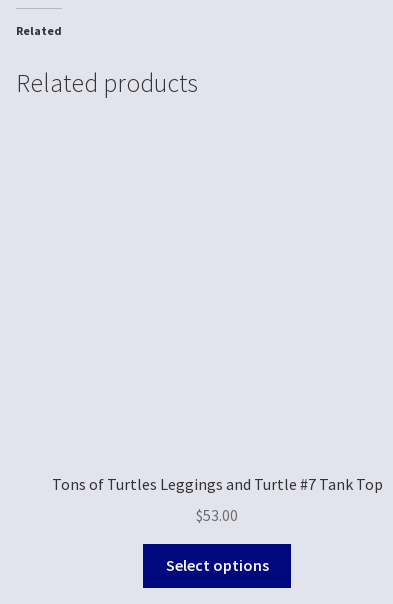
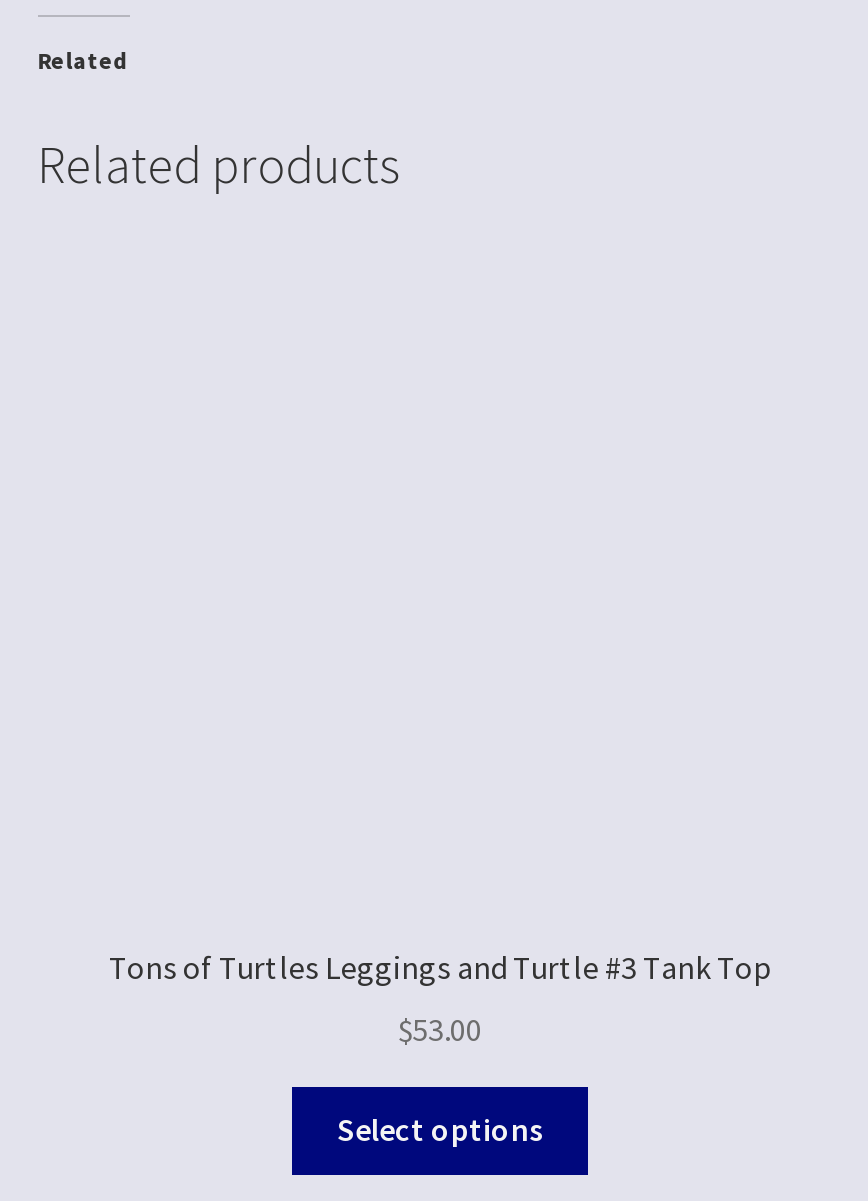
- Tons of Turtles Leggings and Turtle #7 Tank Top
+ Tons of Turtles Leggings and Turtle #3 Tank Top
